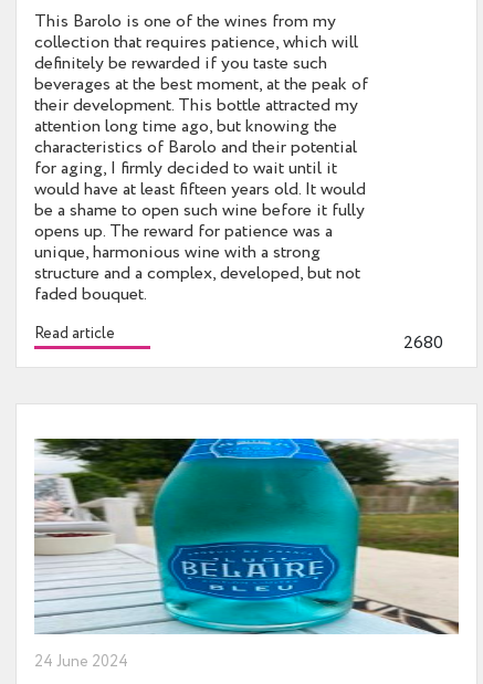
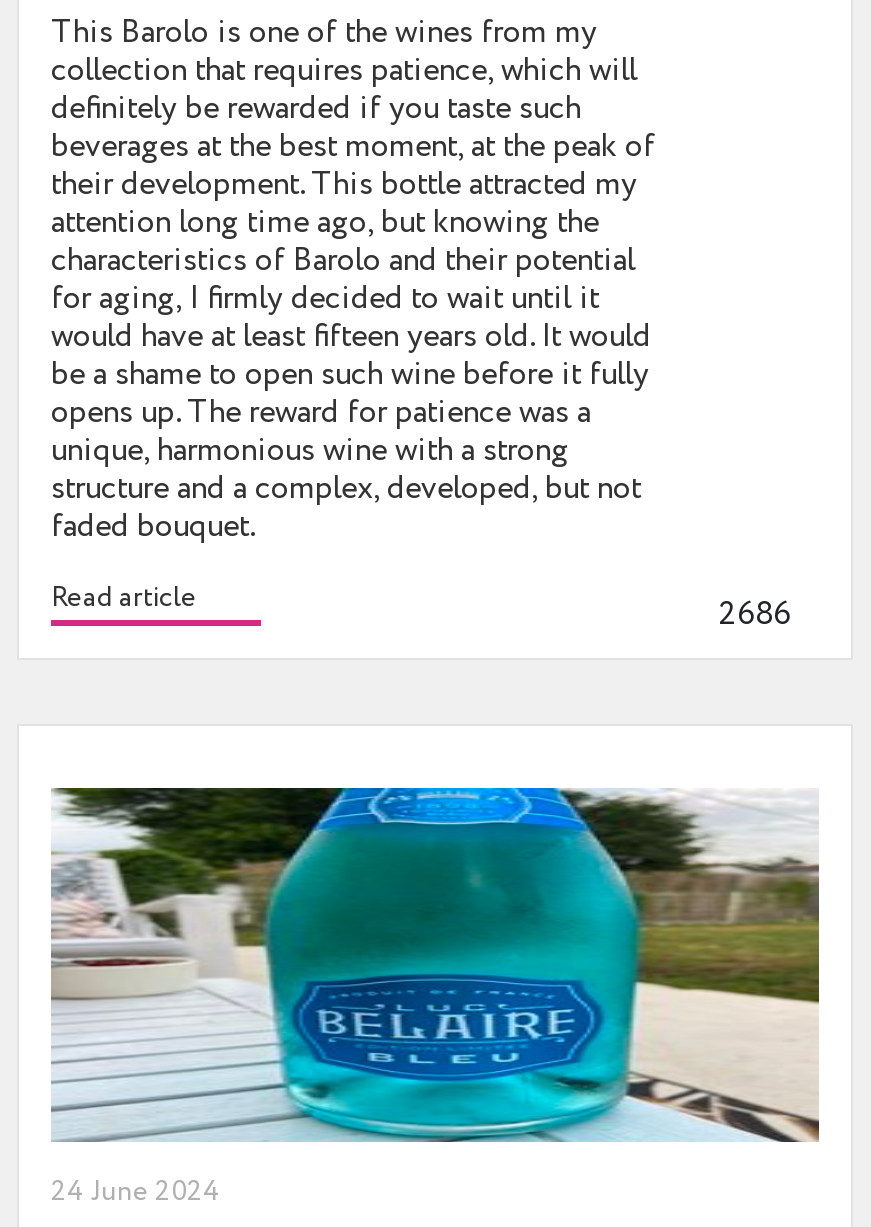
- 2680
+ 2686
